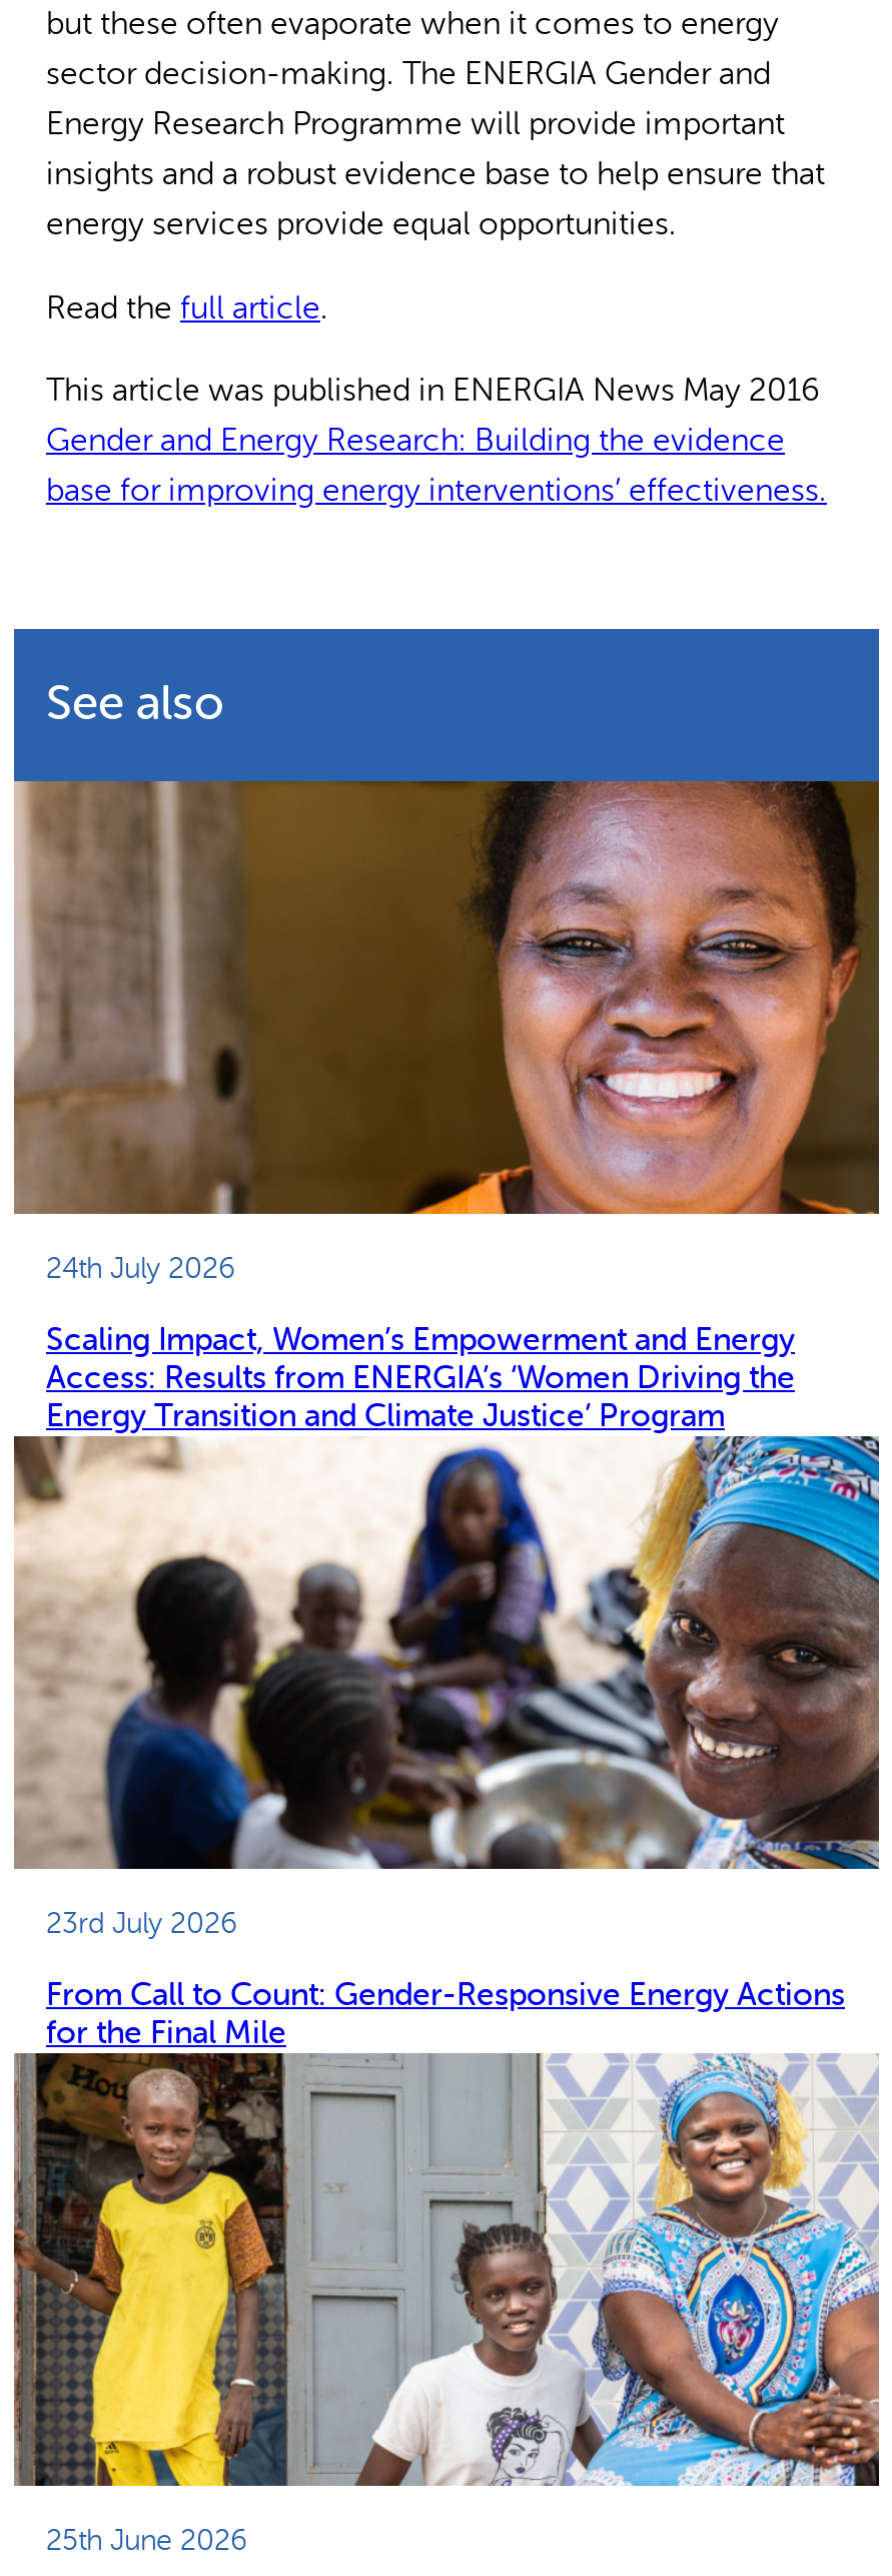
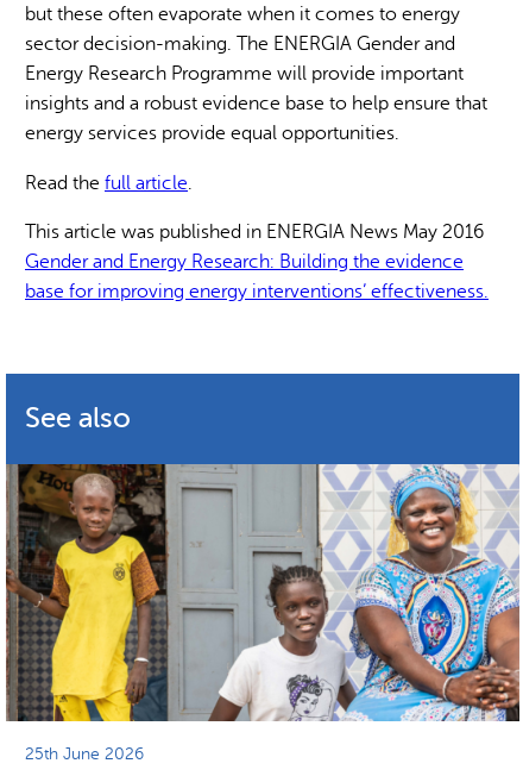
- [image]
- 24th July 2026
- Scaling Impact, Women’s Empowerment and Energy
- Access: Results from ENERGIA’s ‘Women Driving the
- Energy Transition and Climate Justice’ Program

- [image]
- 23rd July 2026
- From Call to Count: Gender-Responsive Energy Actions
- for the Final Mile
